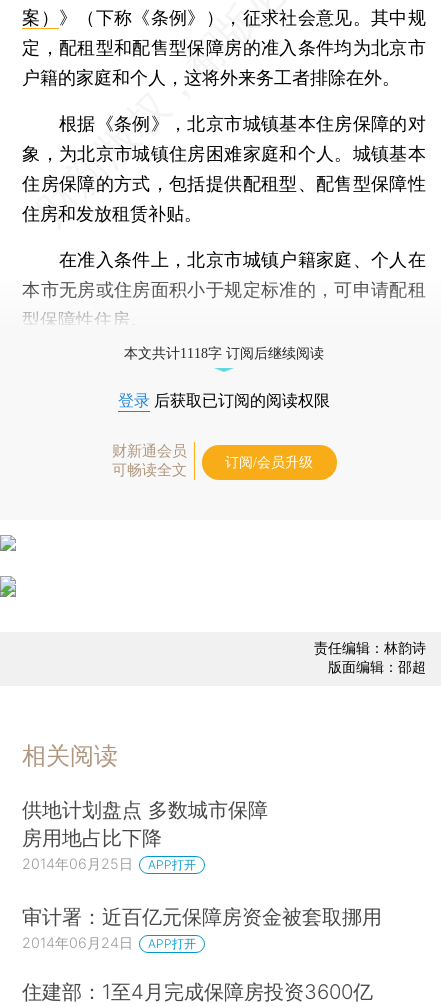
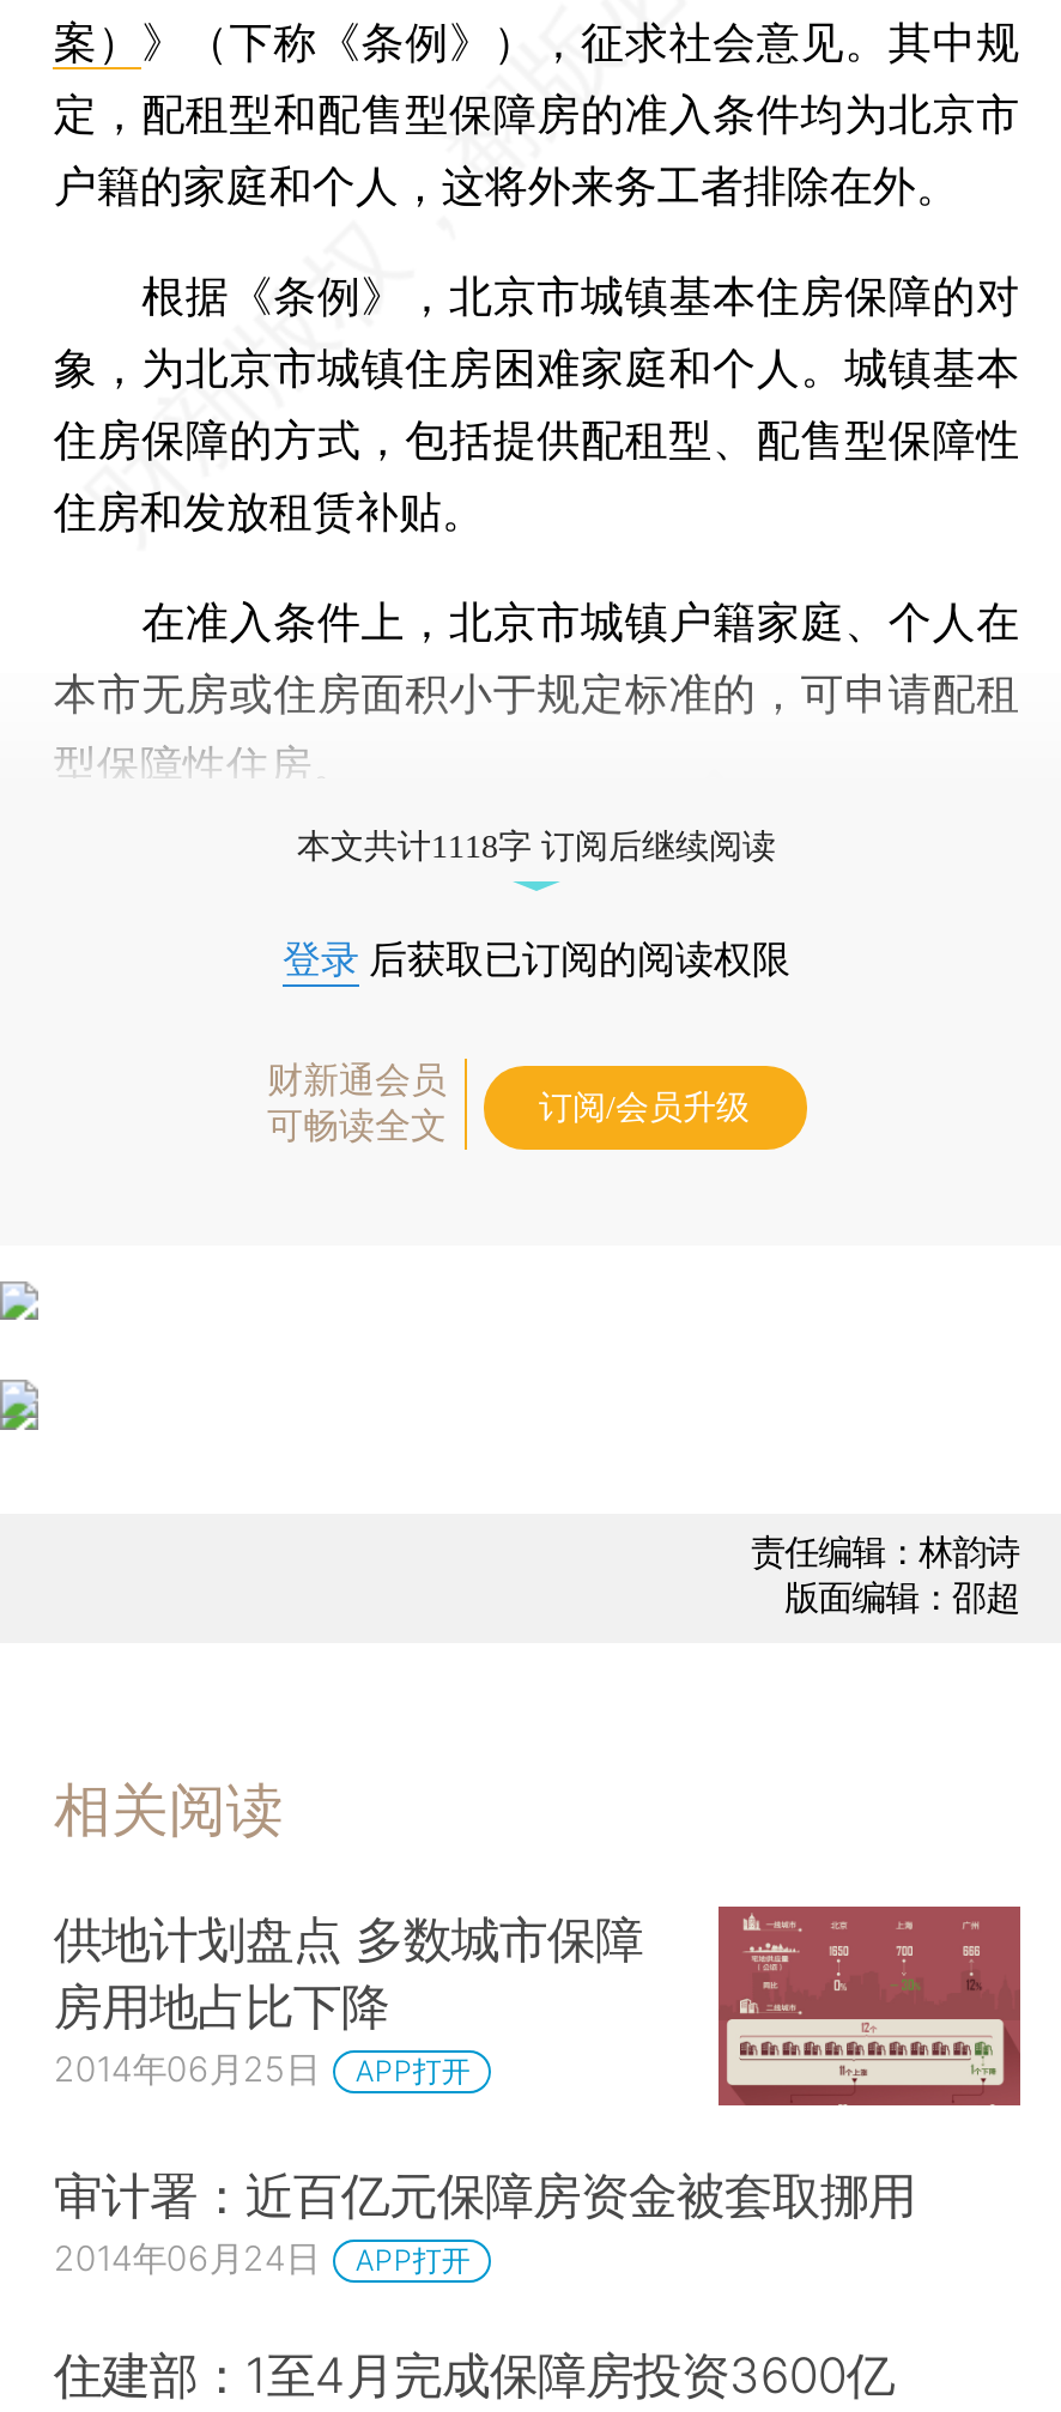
+ [image]
